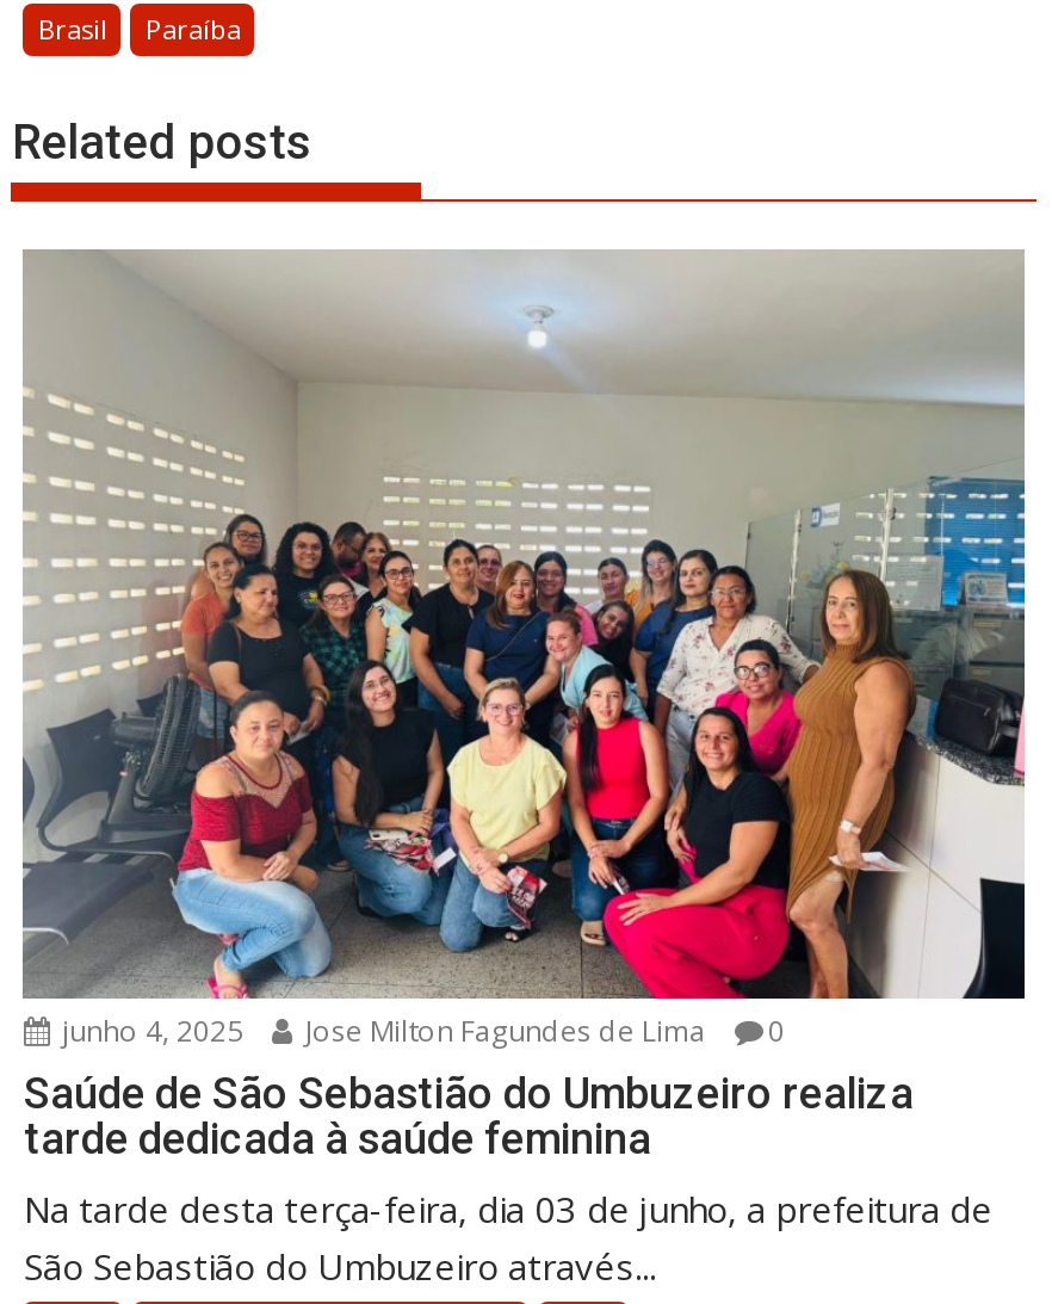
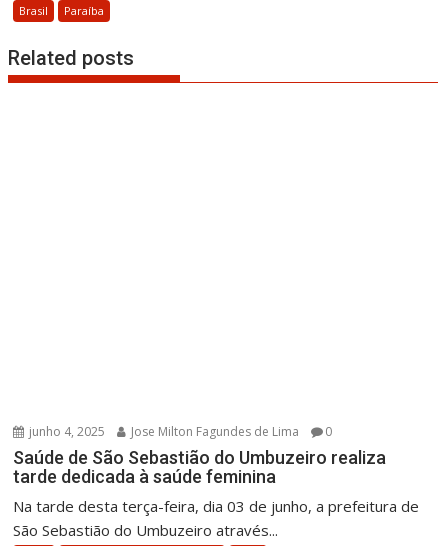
- [image]
